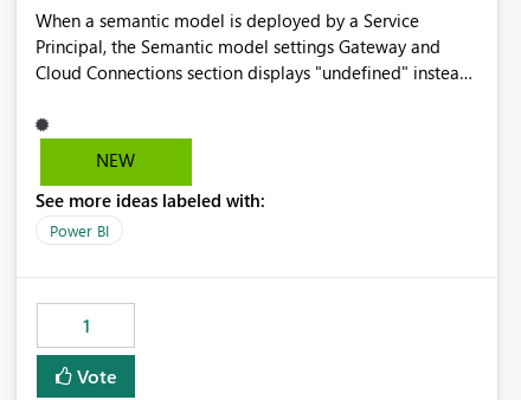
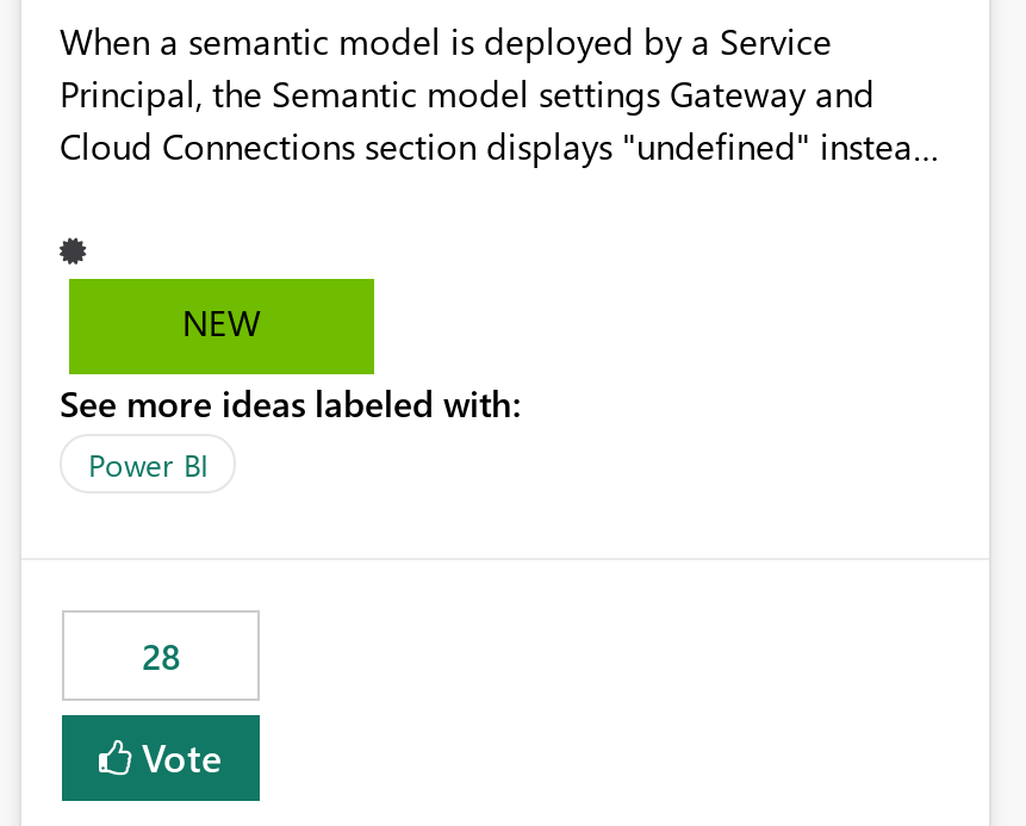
- 1
+ 28
